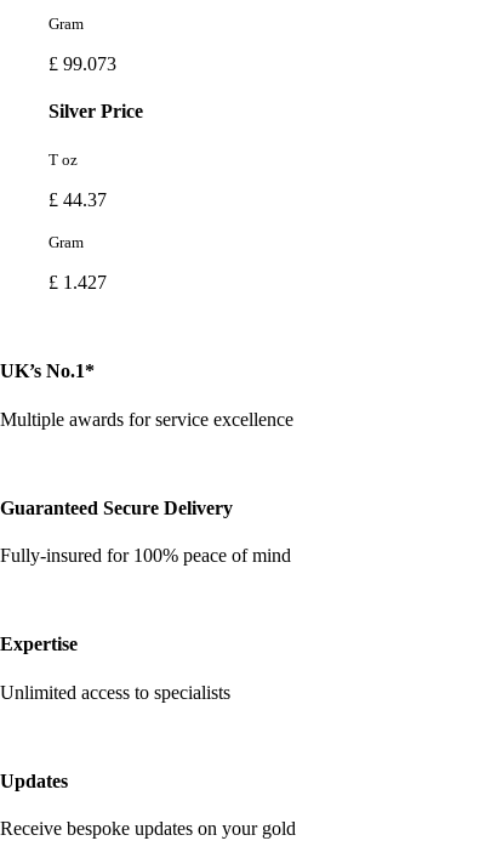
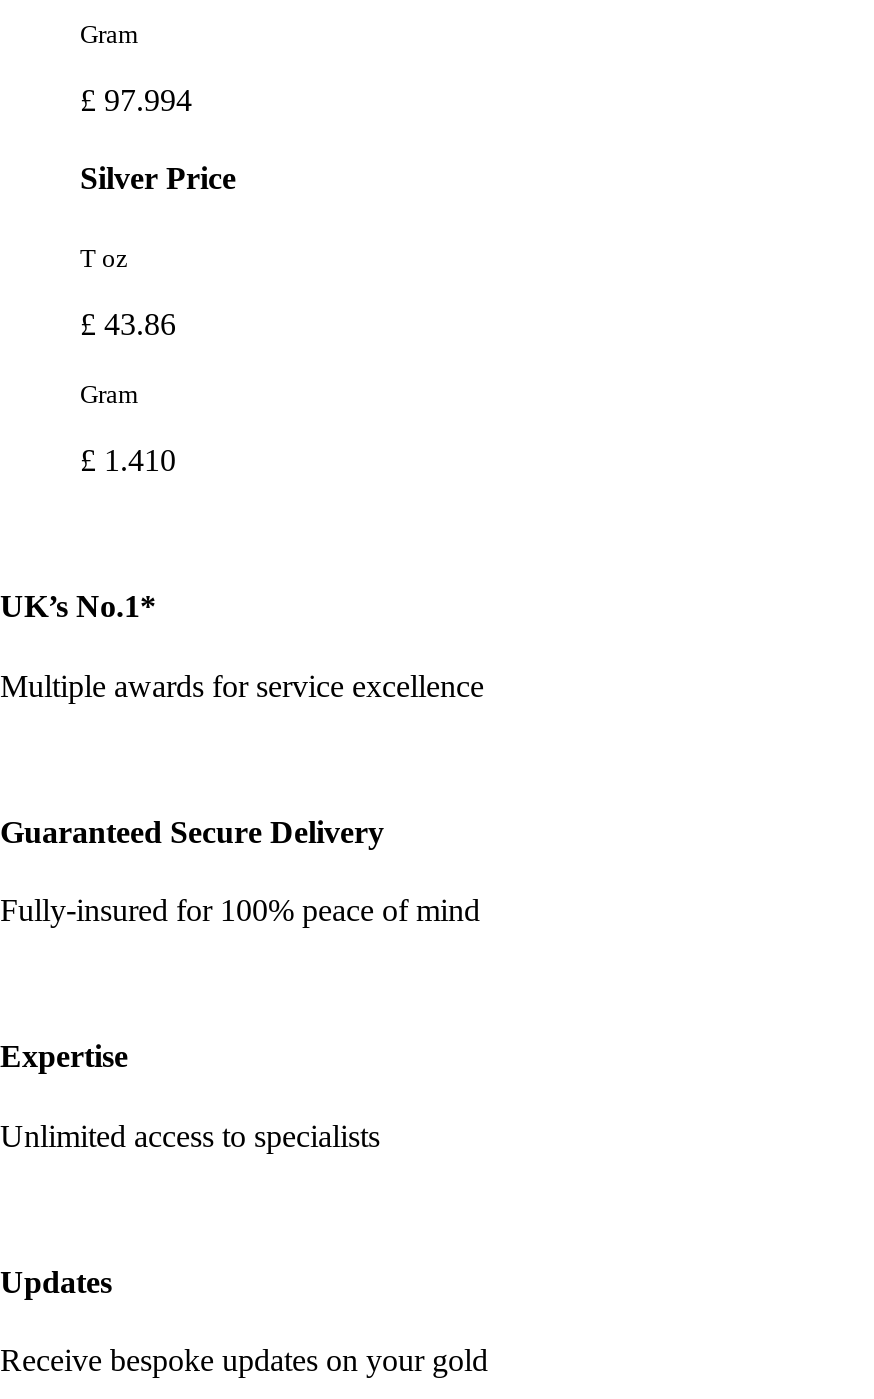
- £99.073
+ £97.994

- £44.37
+ £43.86

- £1.427
+ £1.410
